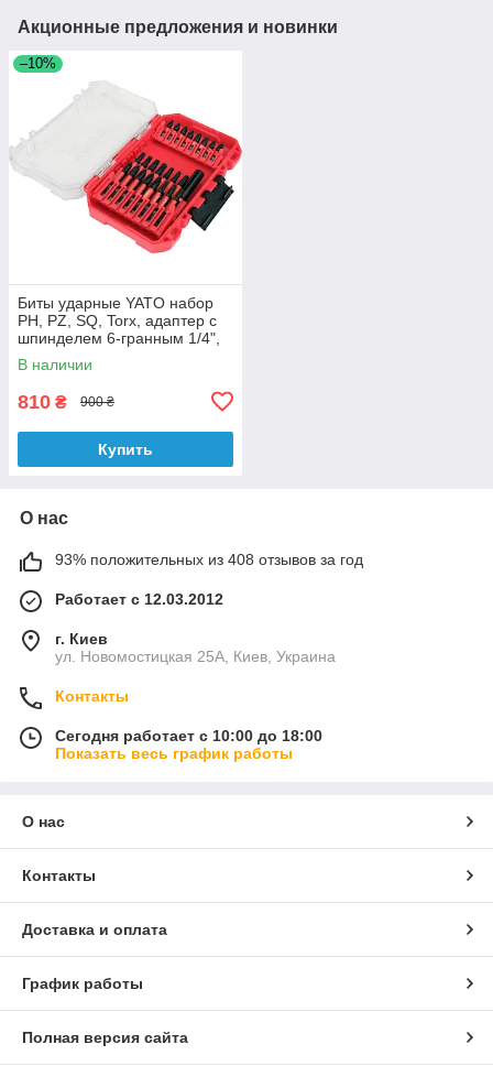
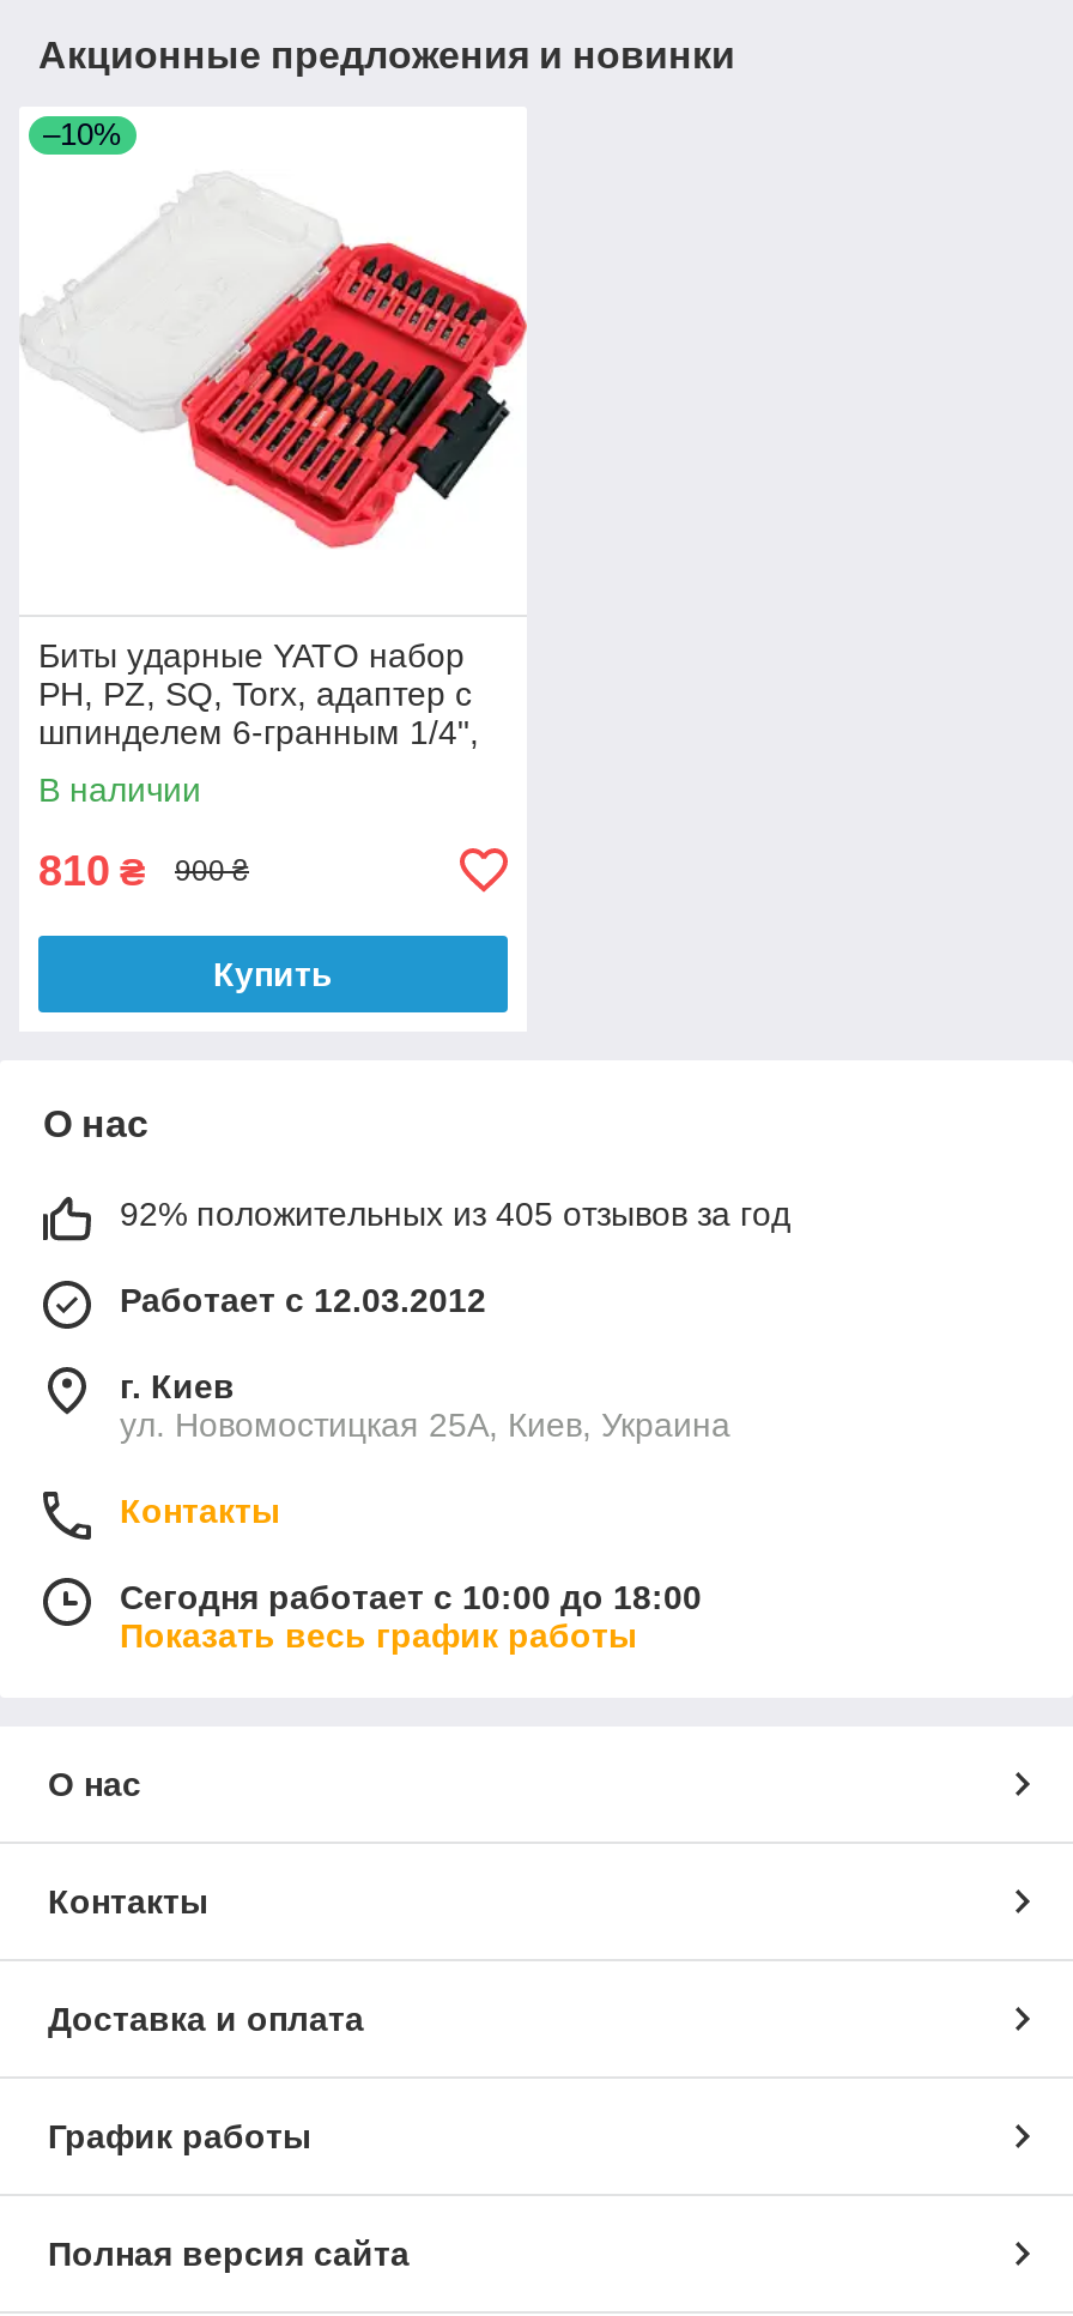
- 93% положительных из 408 отзывов за год
+ 92% положительных из 405 отзывов за год
